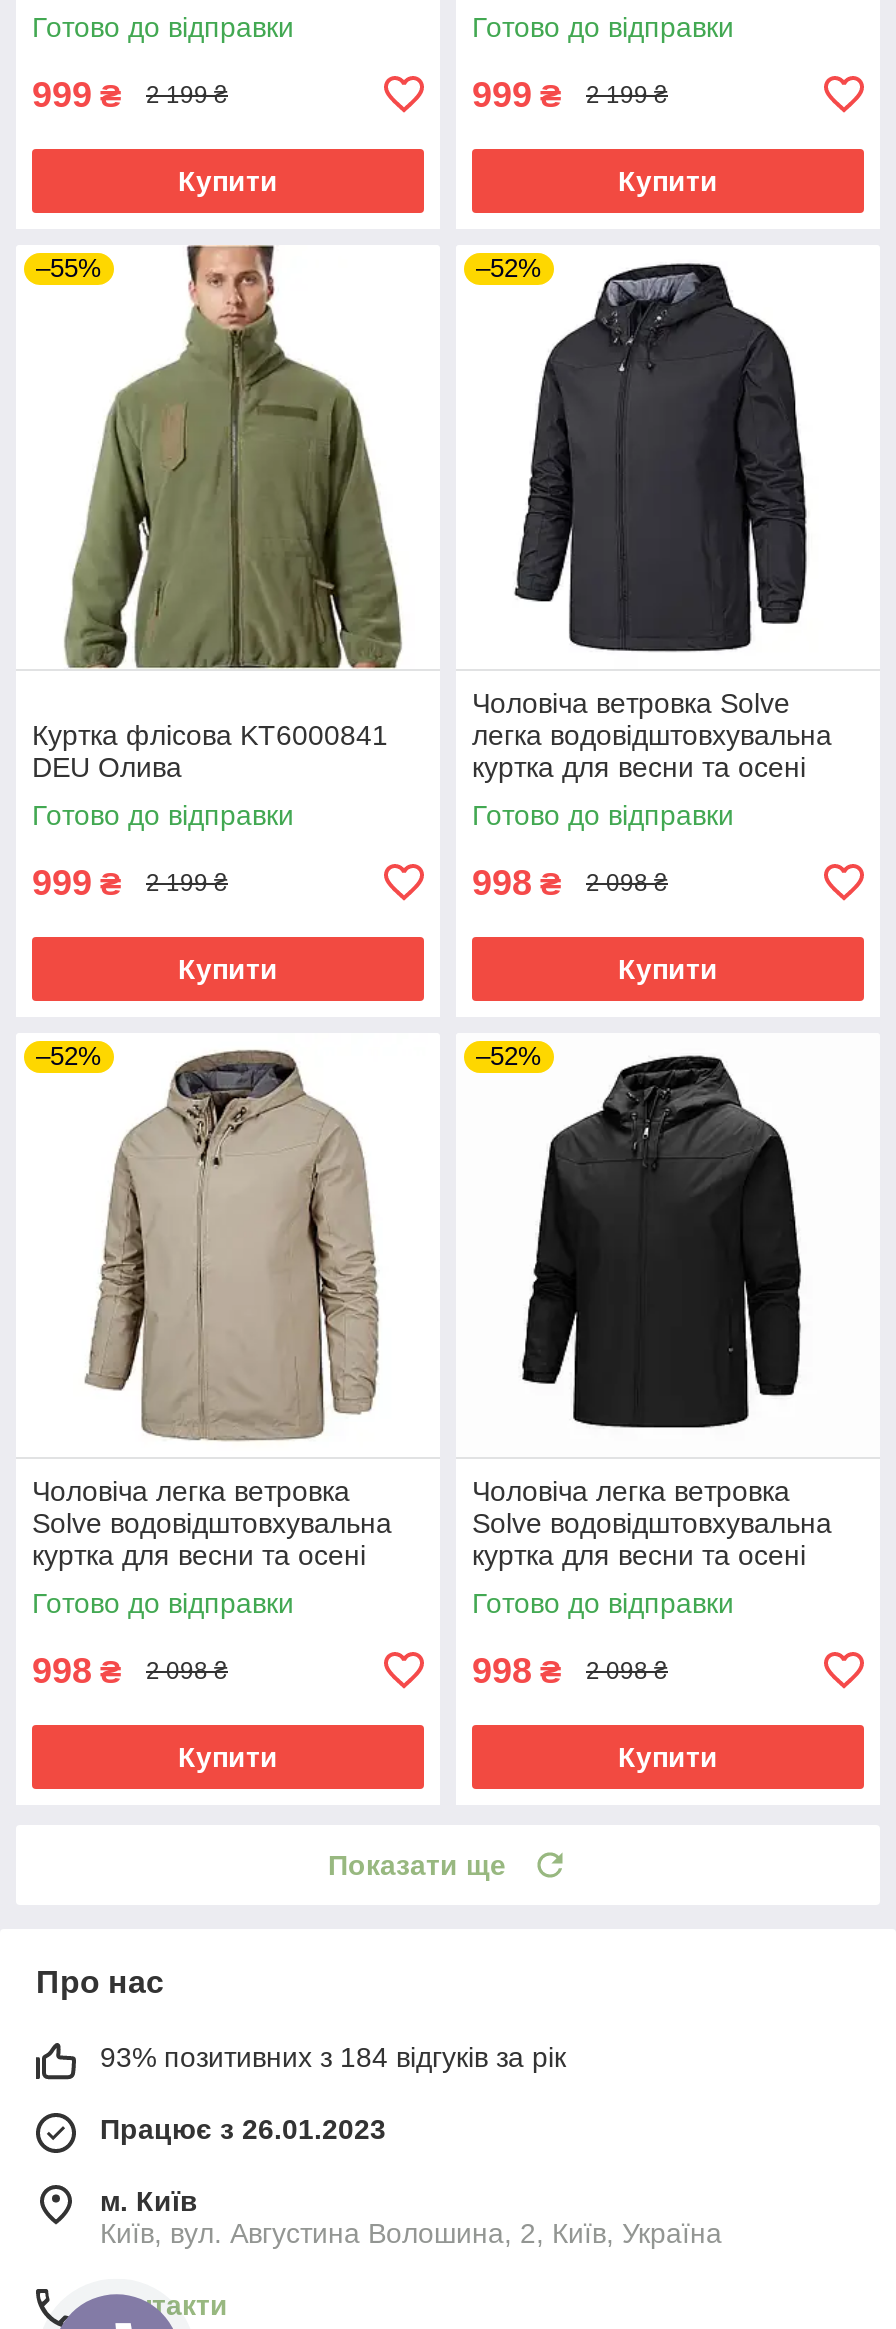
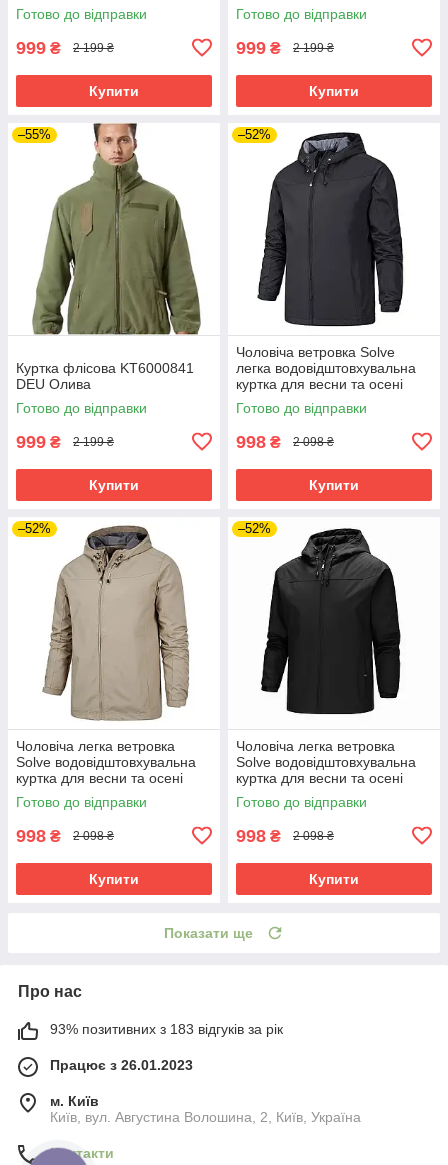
- 93% позитивних з 184 відгуків за рік
+ 93% позитивних з 183 відгуків за рік
